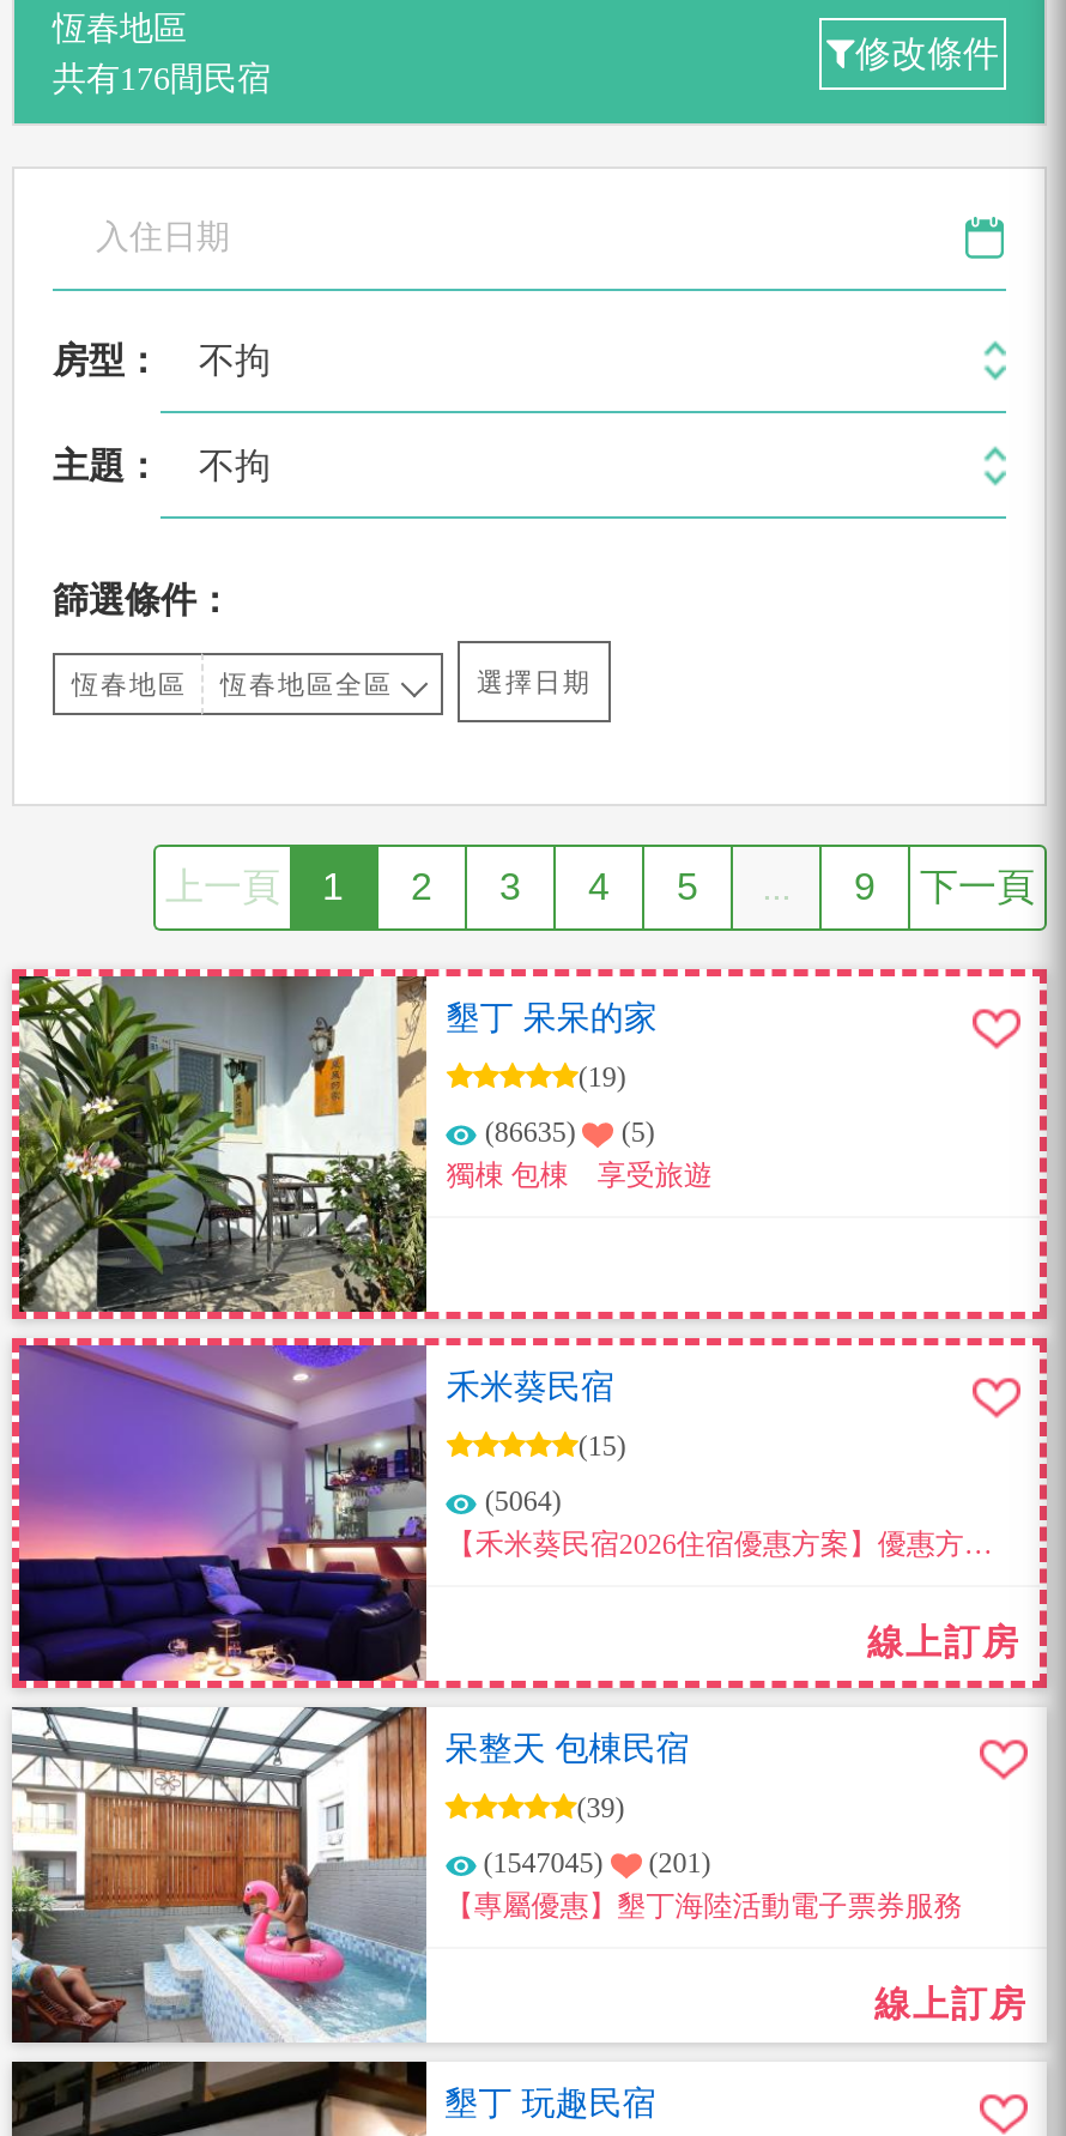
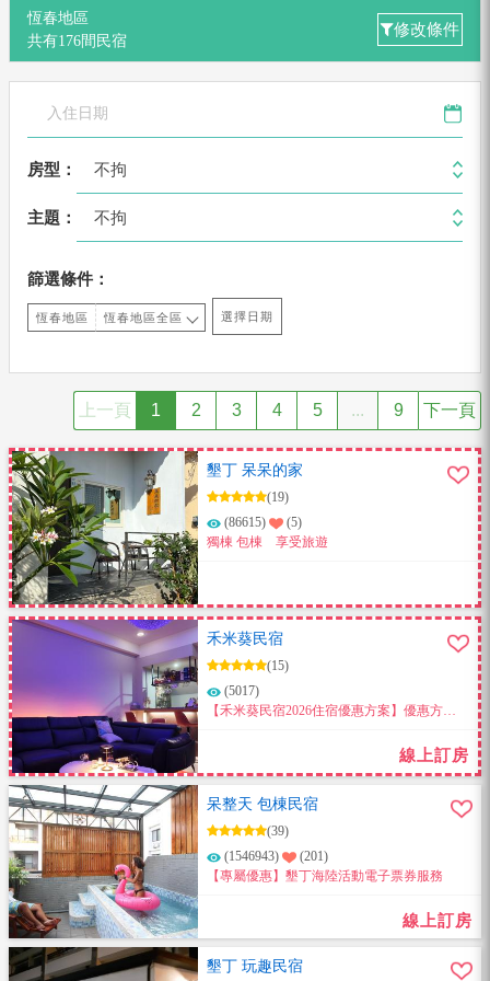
- (86635) (5)
+ (86615) (5)

- (5064)
+ (5017)

- (1547045) (201)
+ (1546943) (201)
